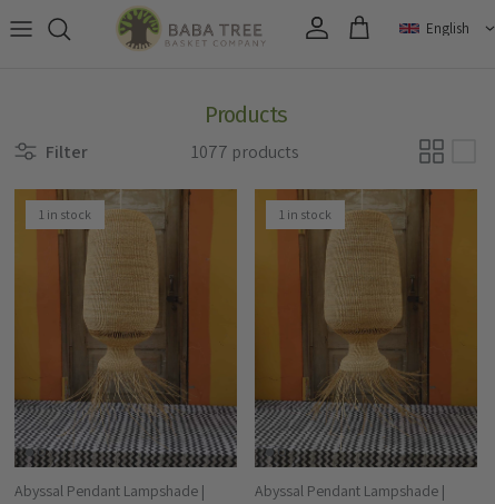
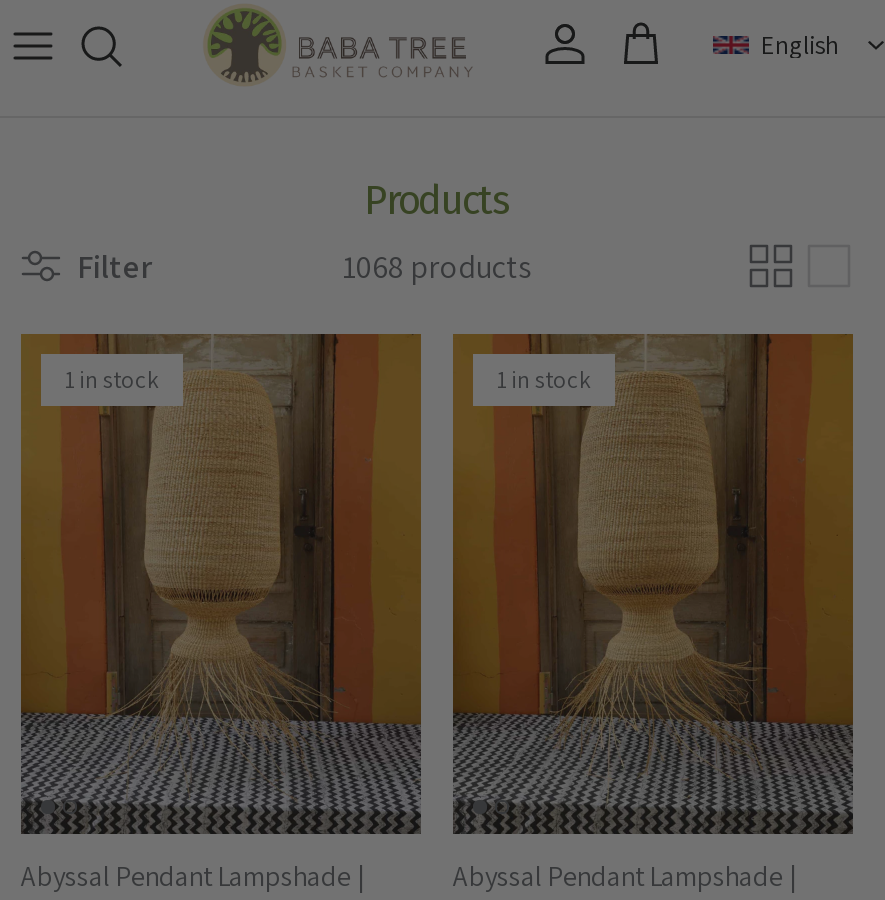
- 1077 products
+ 1068 products
